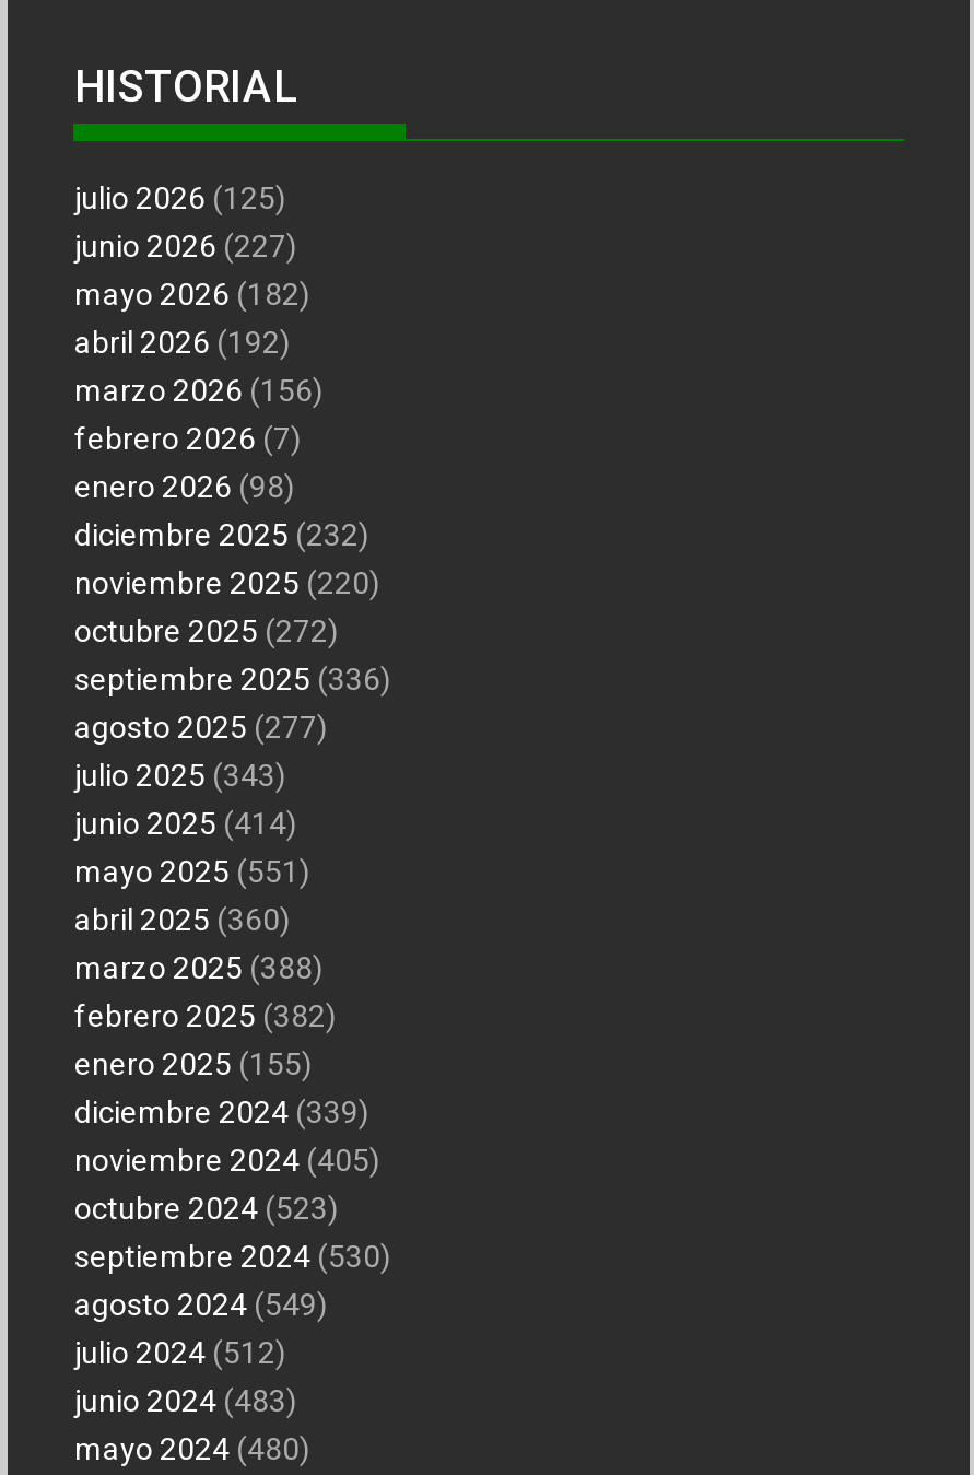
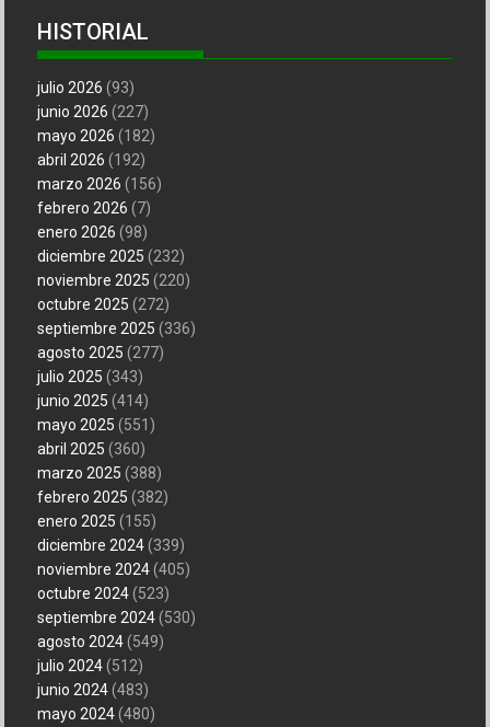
- julio 2026 (125)
+ julio 2026 (93)
